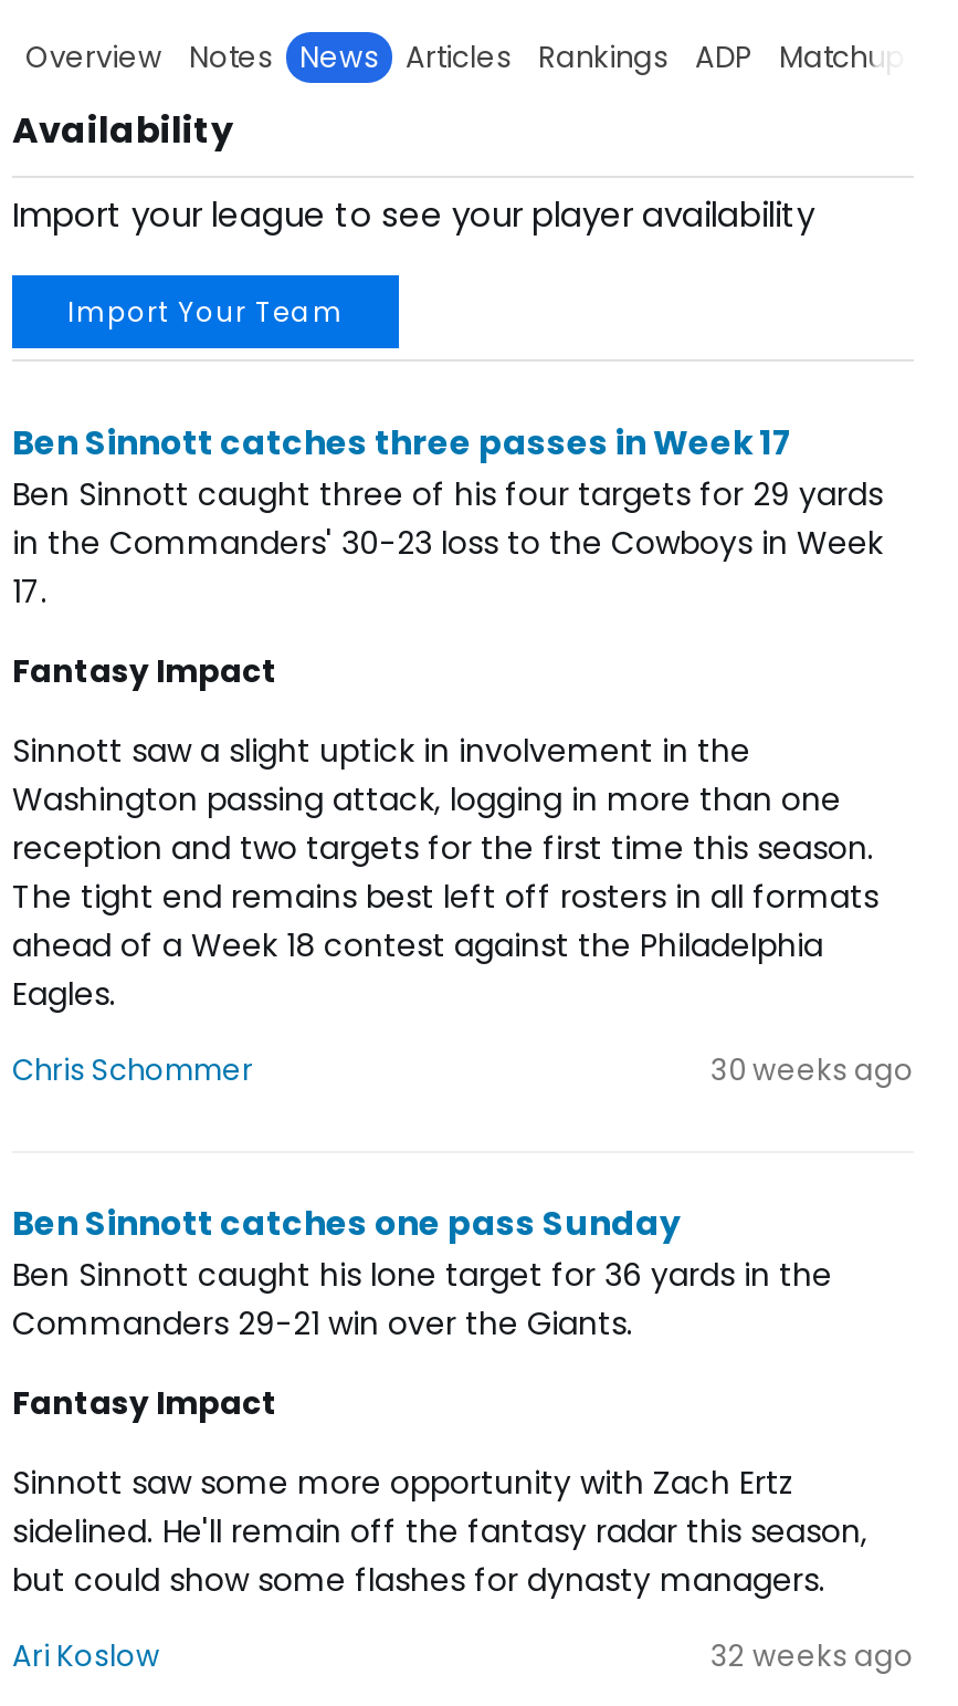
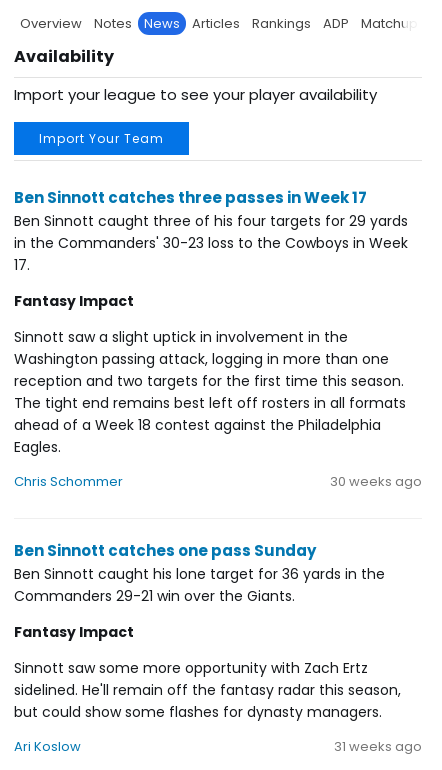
- 32 weeks ago
+ 31 weeks ago
